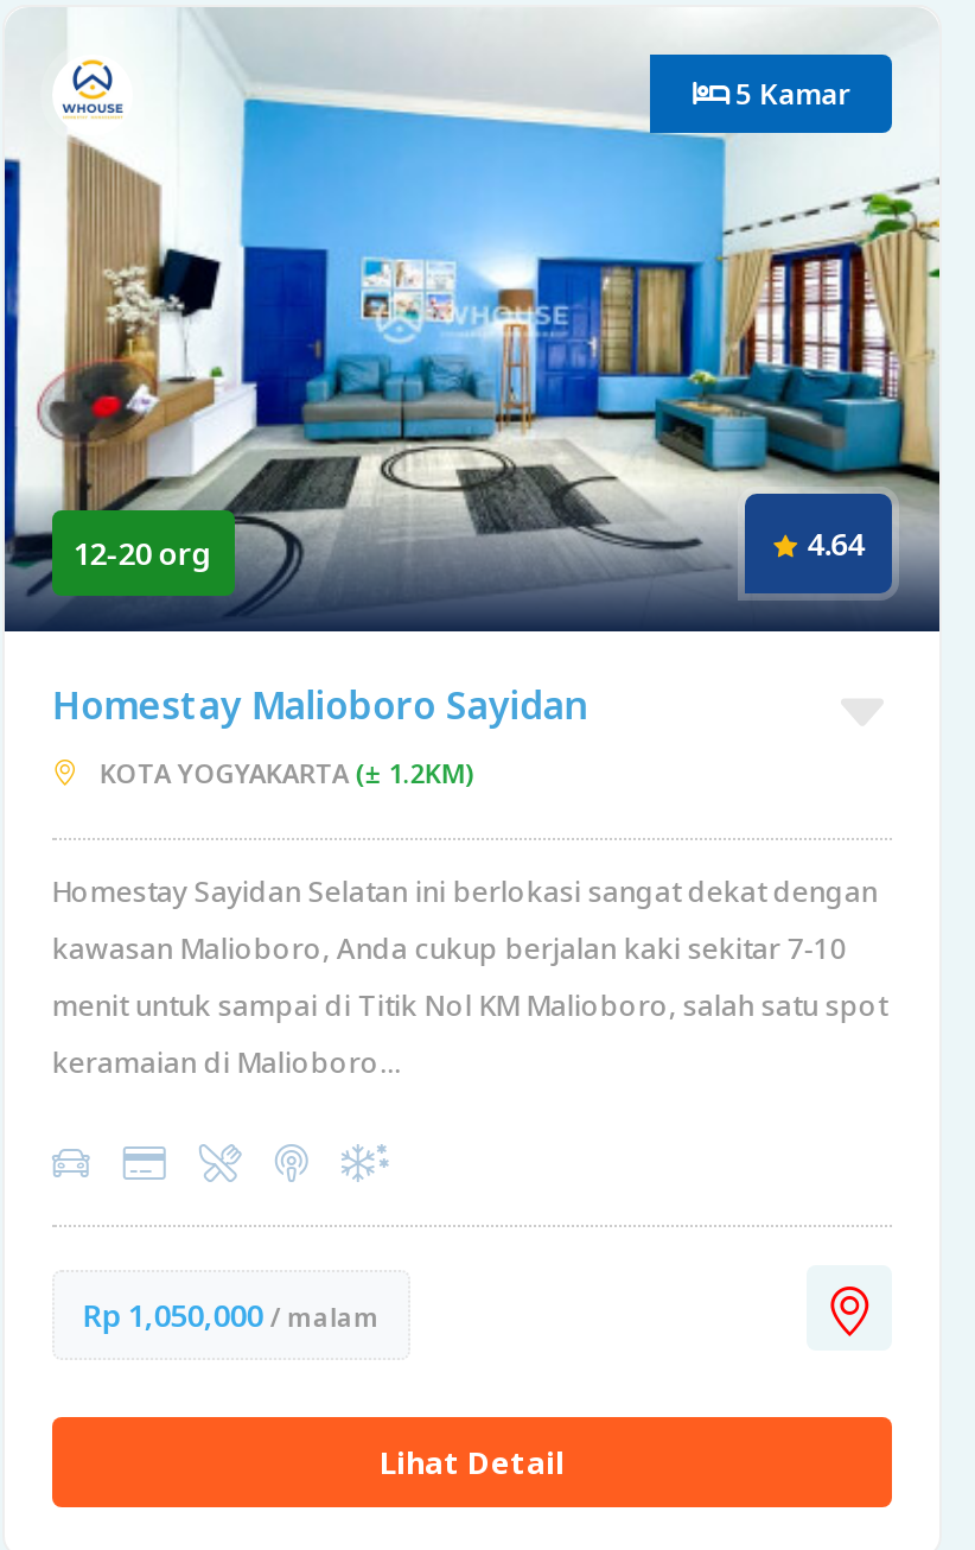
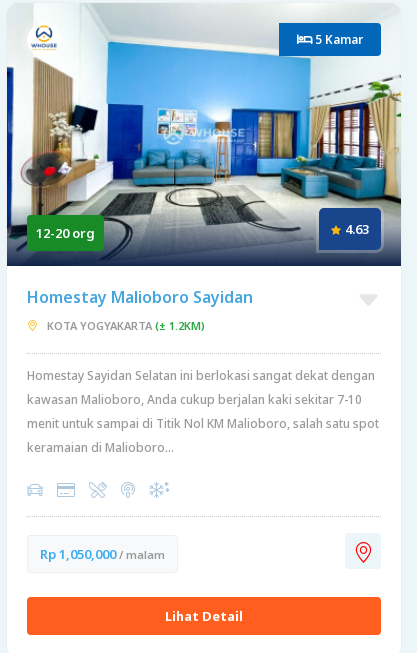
- 4.64
+ 4.63
